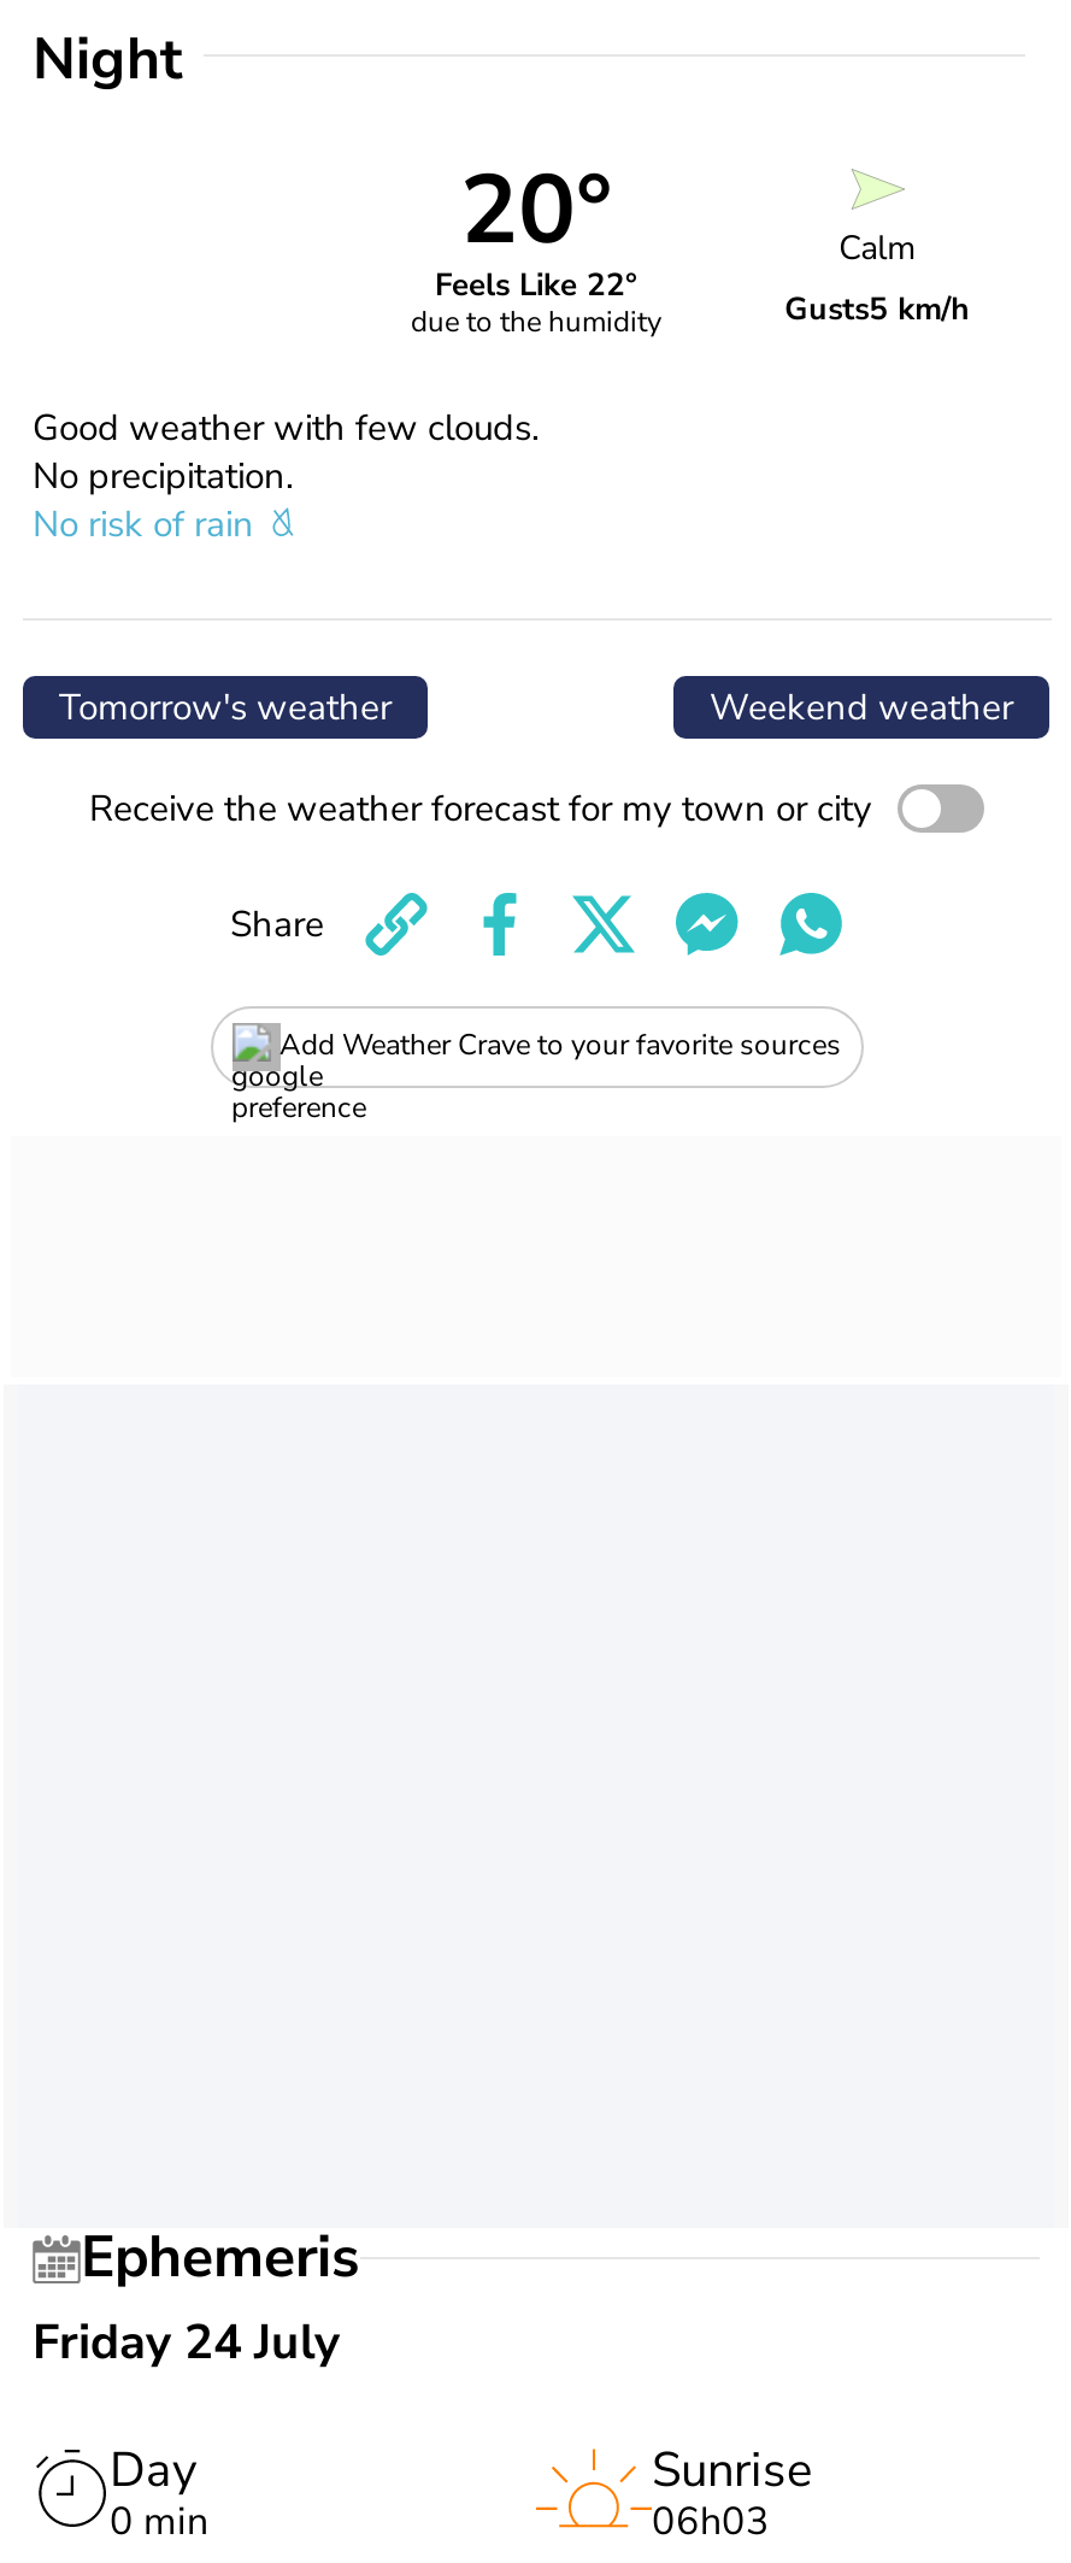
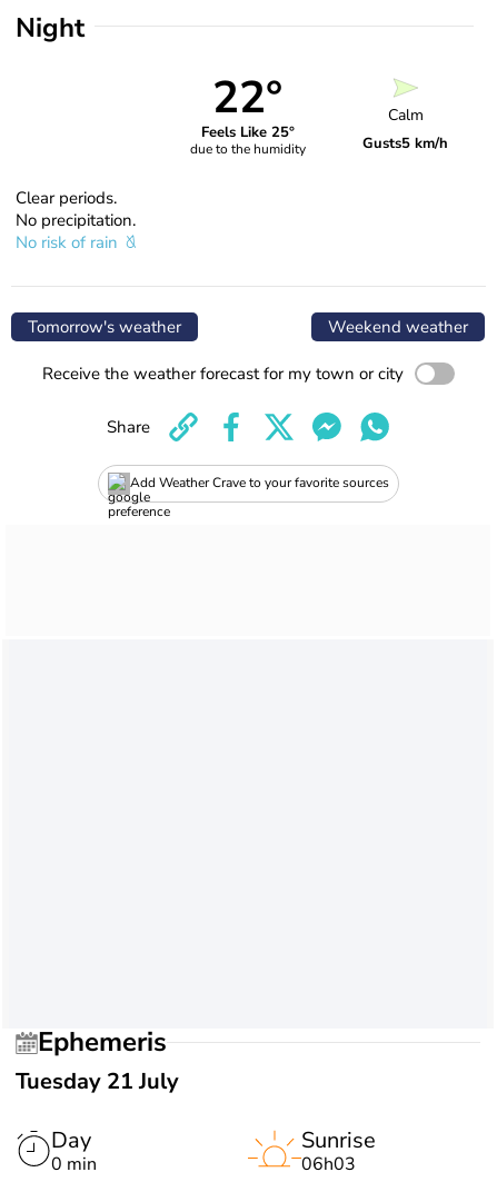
- 20°
+ 22°

- Feels Like 22°
+ Feels Like 25°

- Good weather with few clouds.
+ Clear periods.

- Friday 24 July
+ Tuesday 21 July
